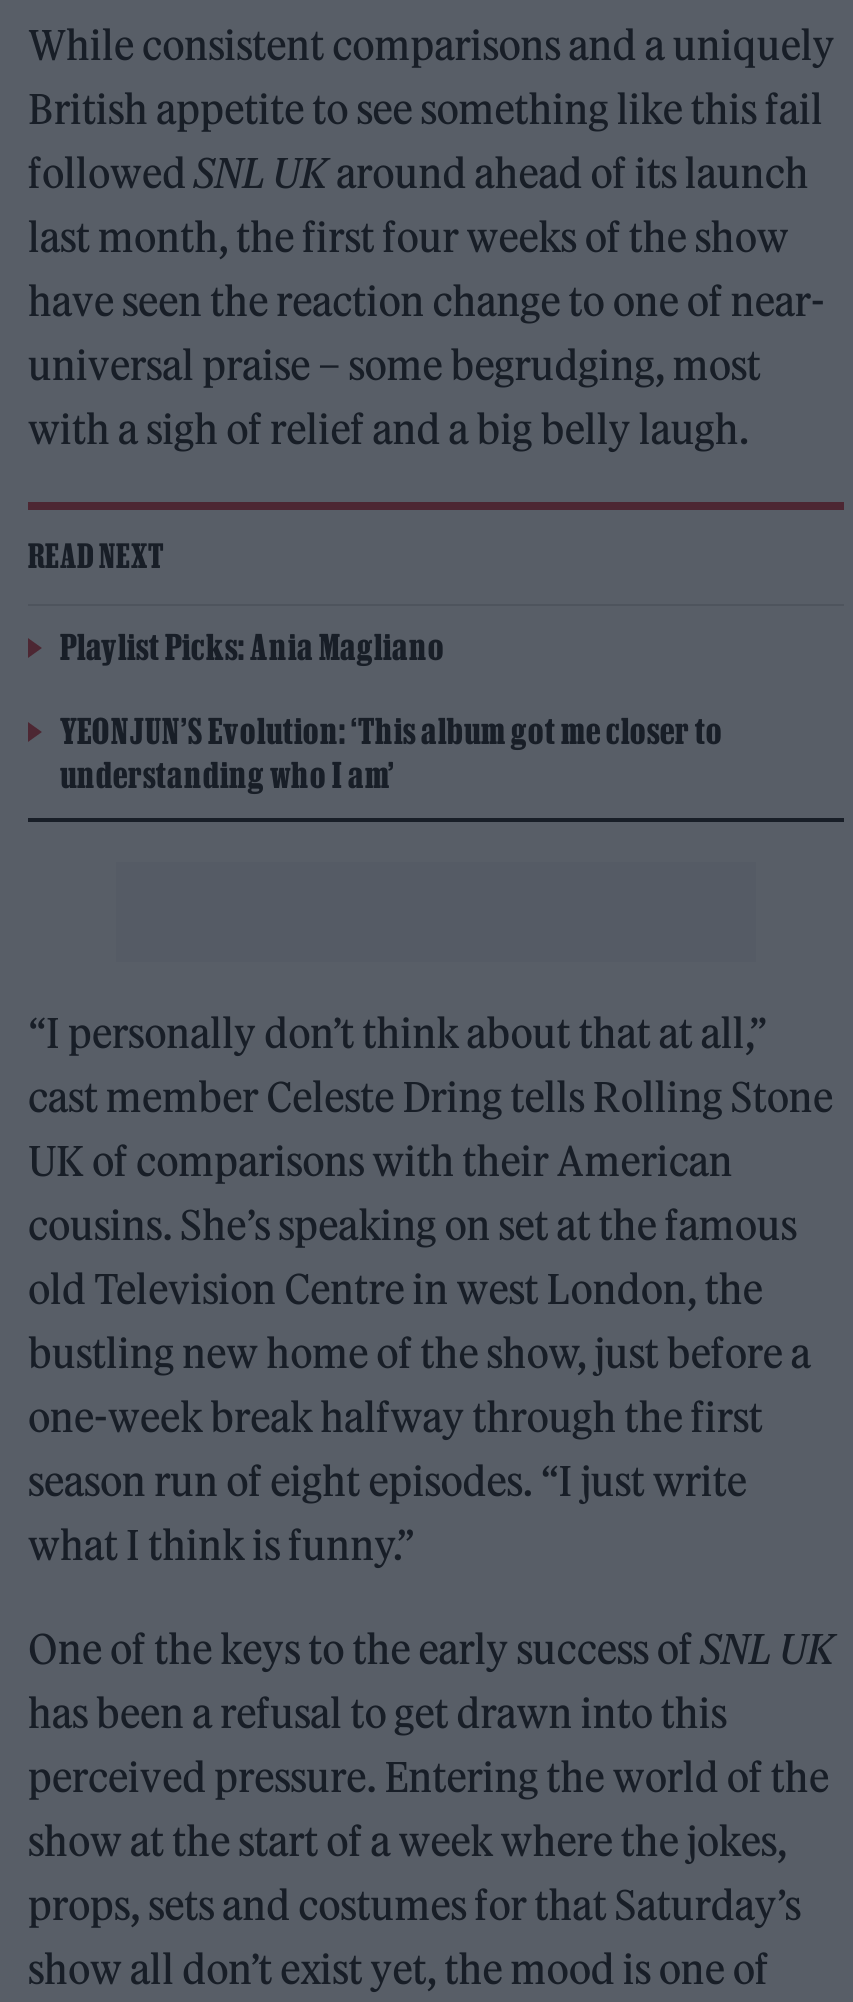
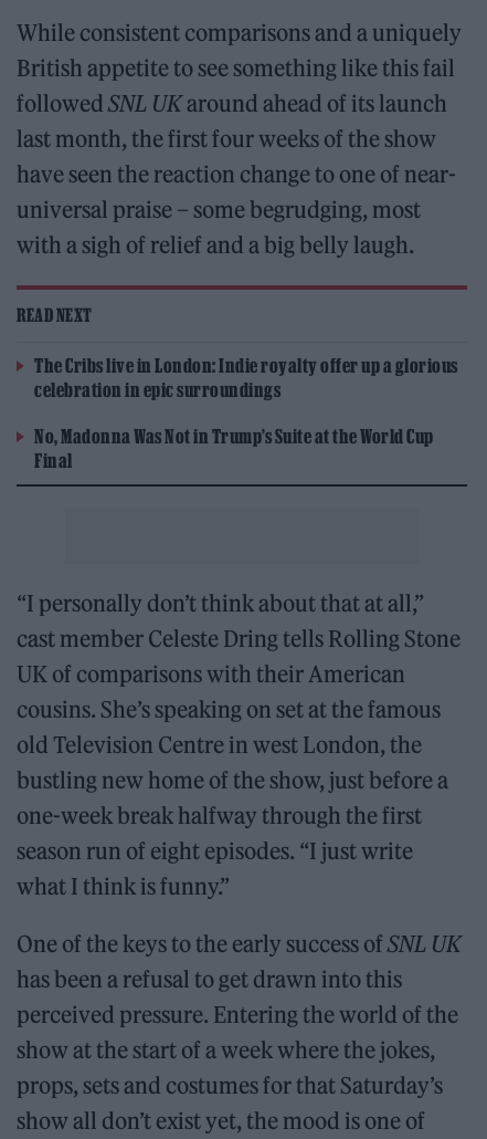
- Playlist Picks: Ania Magliano
+ The Cribs live in London: Indie royalty offer up a glorious
+ celebration in epic surroundings

- YEONJUN’S Evolution: ‘This album got me closer to
- understanding who I am’
+ No, Madonna Was Not in Trump’s Suite at the World Cup
+ Final
